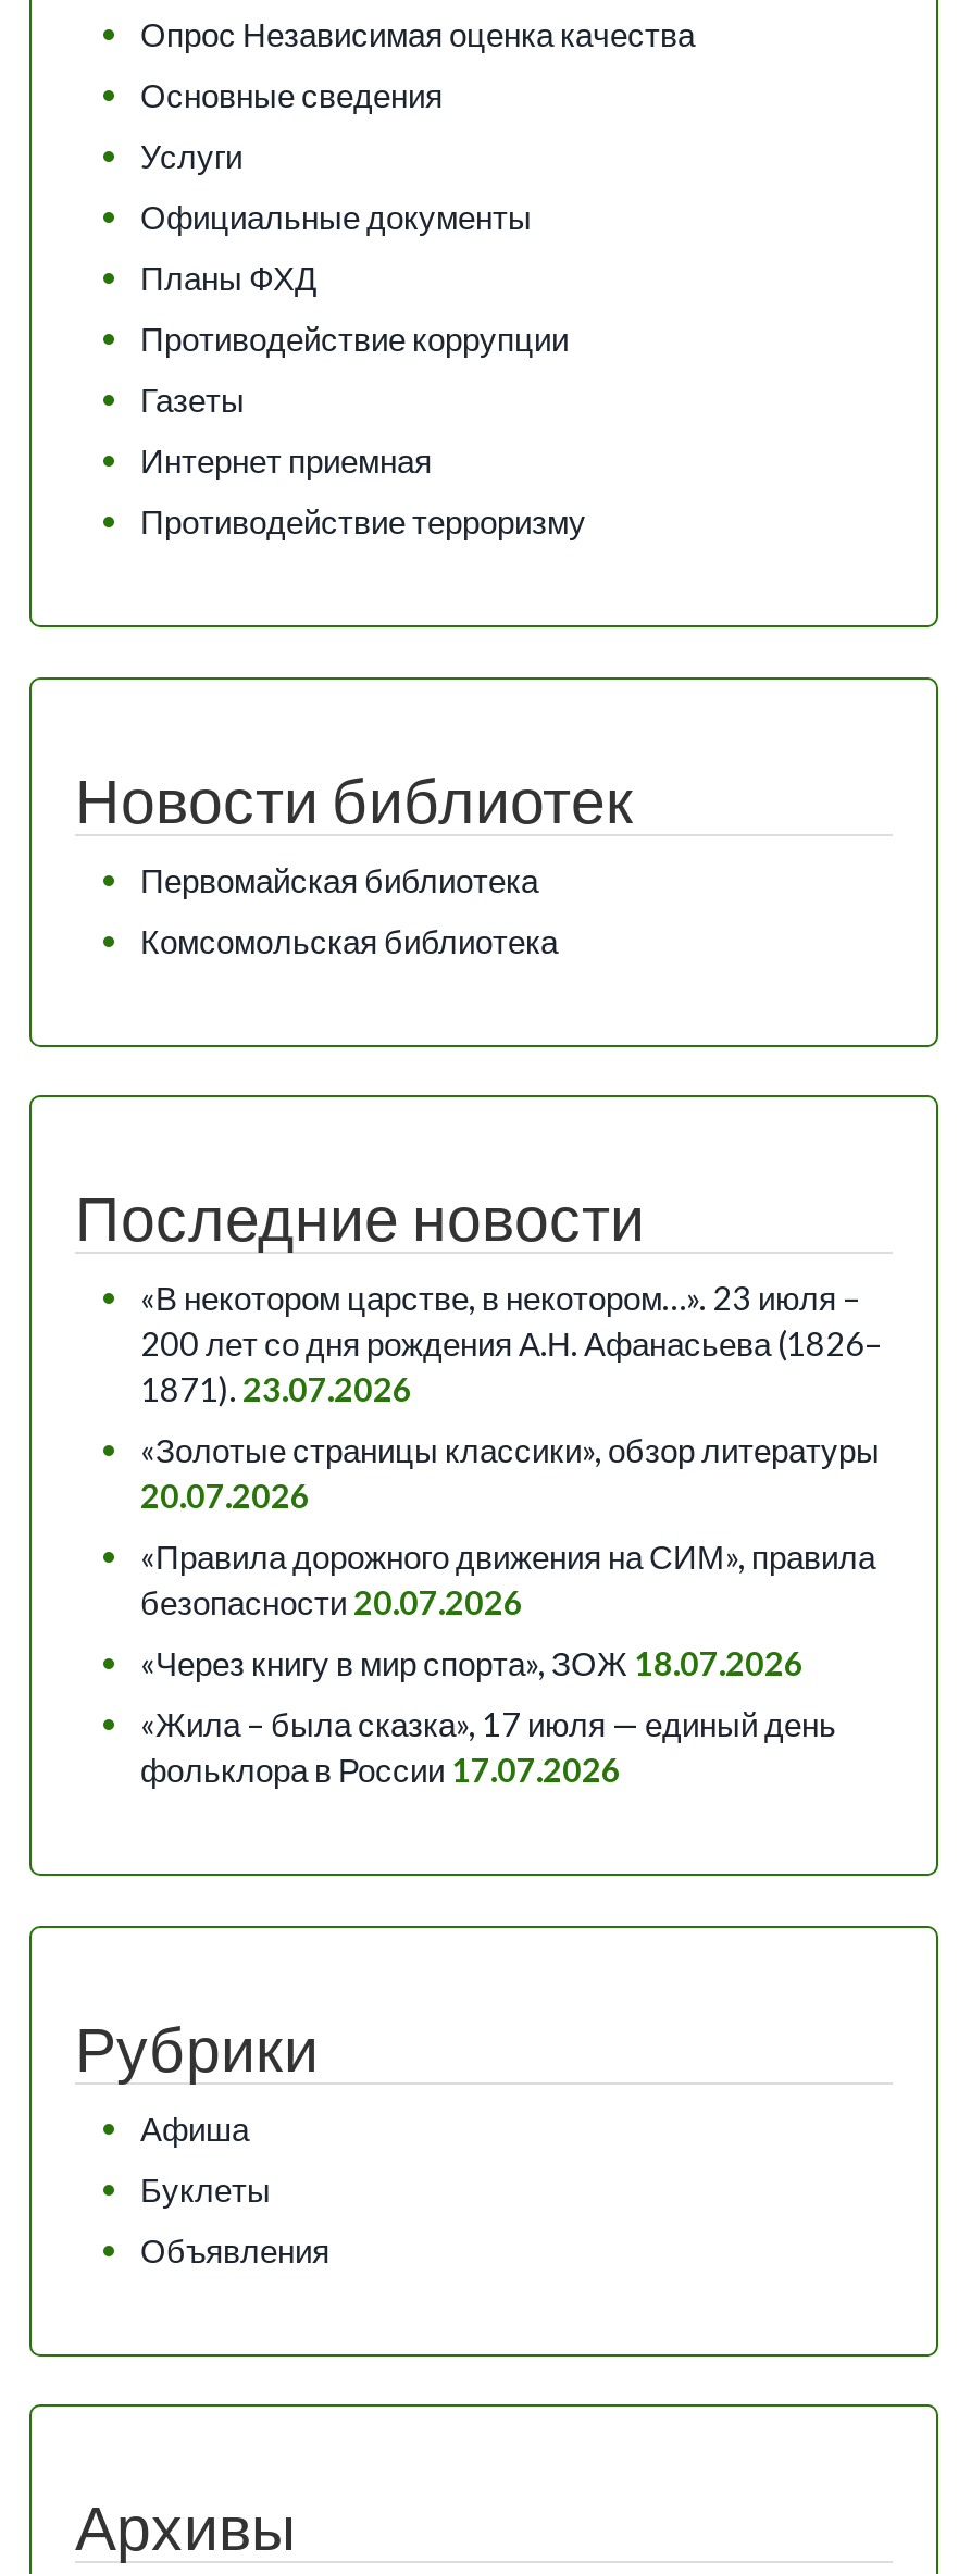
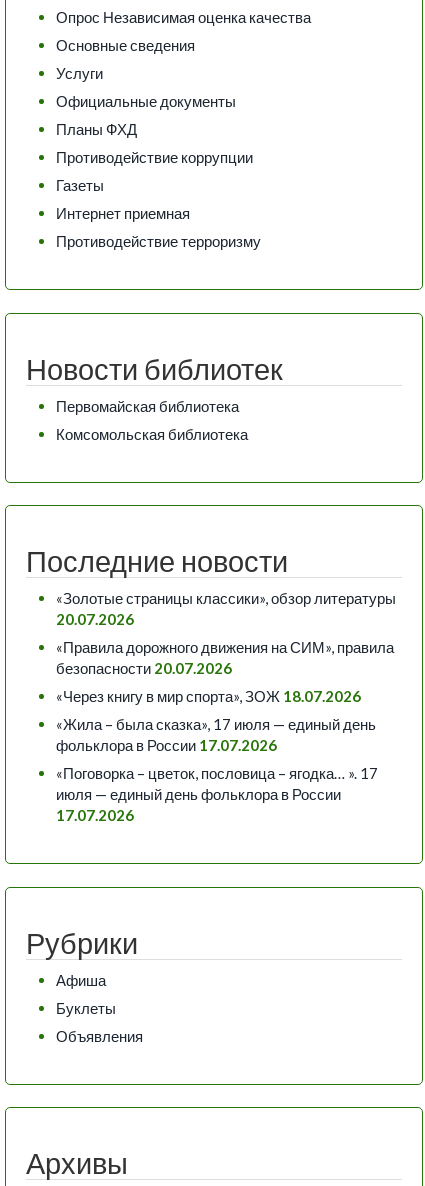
- «В некотором царстве, в некотором…». 23 июля –
- 200 лет со дня рождения А.Н. Афанасьева (1826–
- 1871). 23.07.2026

moved up: «Золотые страницы классики», обзор литературы | 20.07.2026 | «Правила дорожного движения на СИМ», правила | безопасности 20.07.2026 | «Через книгу в мир спорта», ЗОЖ 18.07.2026 | «Жила – была сказка», 17 июля — единый день | фольклора в России 17.07.2026

+ «Поговорка – цветок, пословица – ягодка… ». 17
+ июля — единый день фольклора в России
+ 17.07.2026
